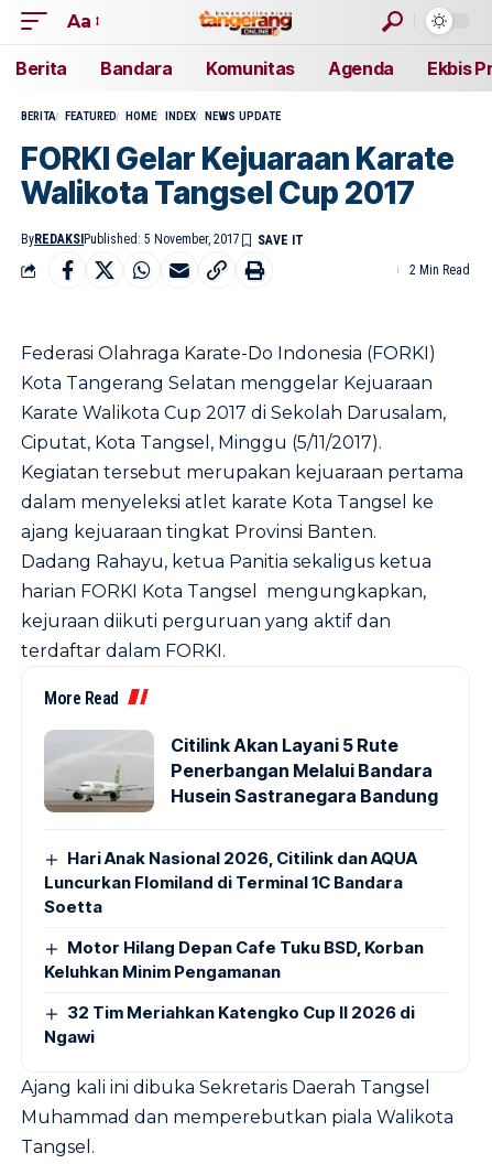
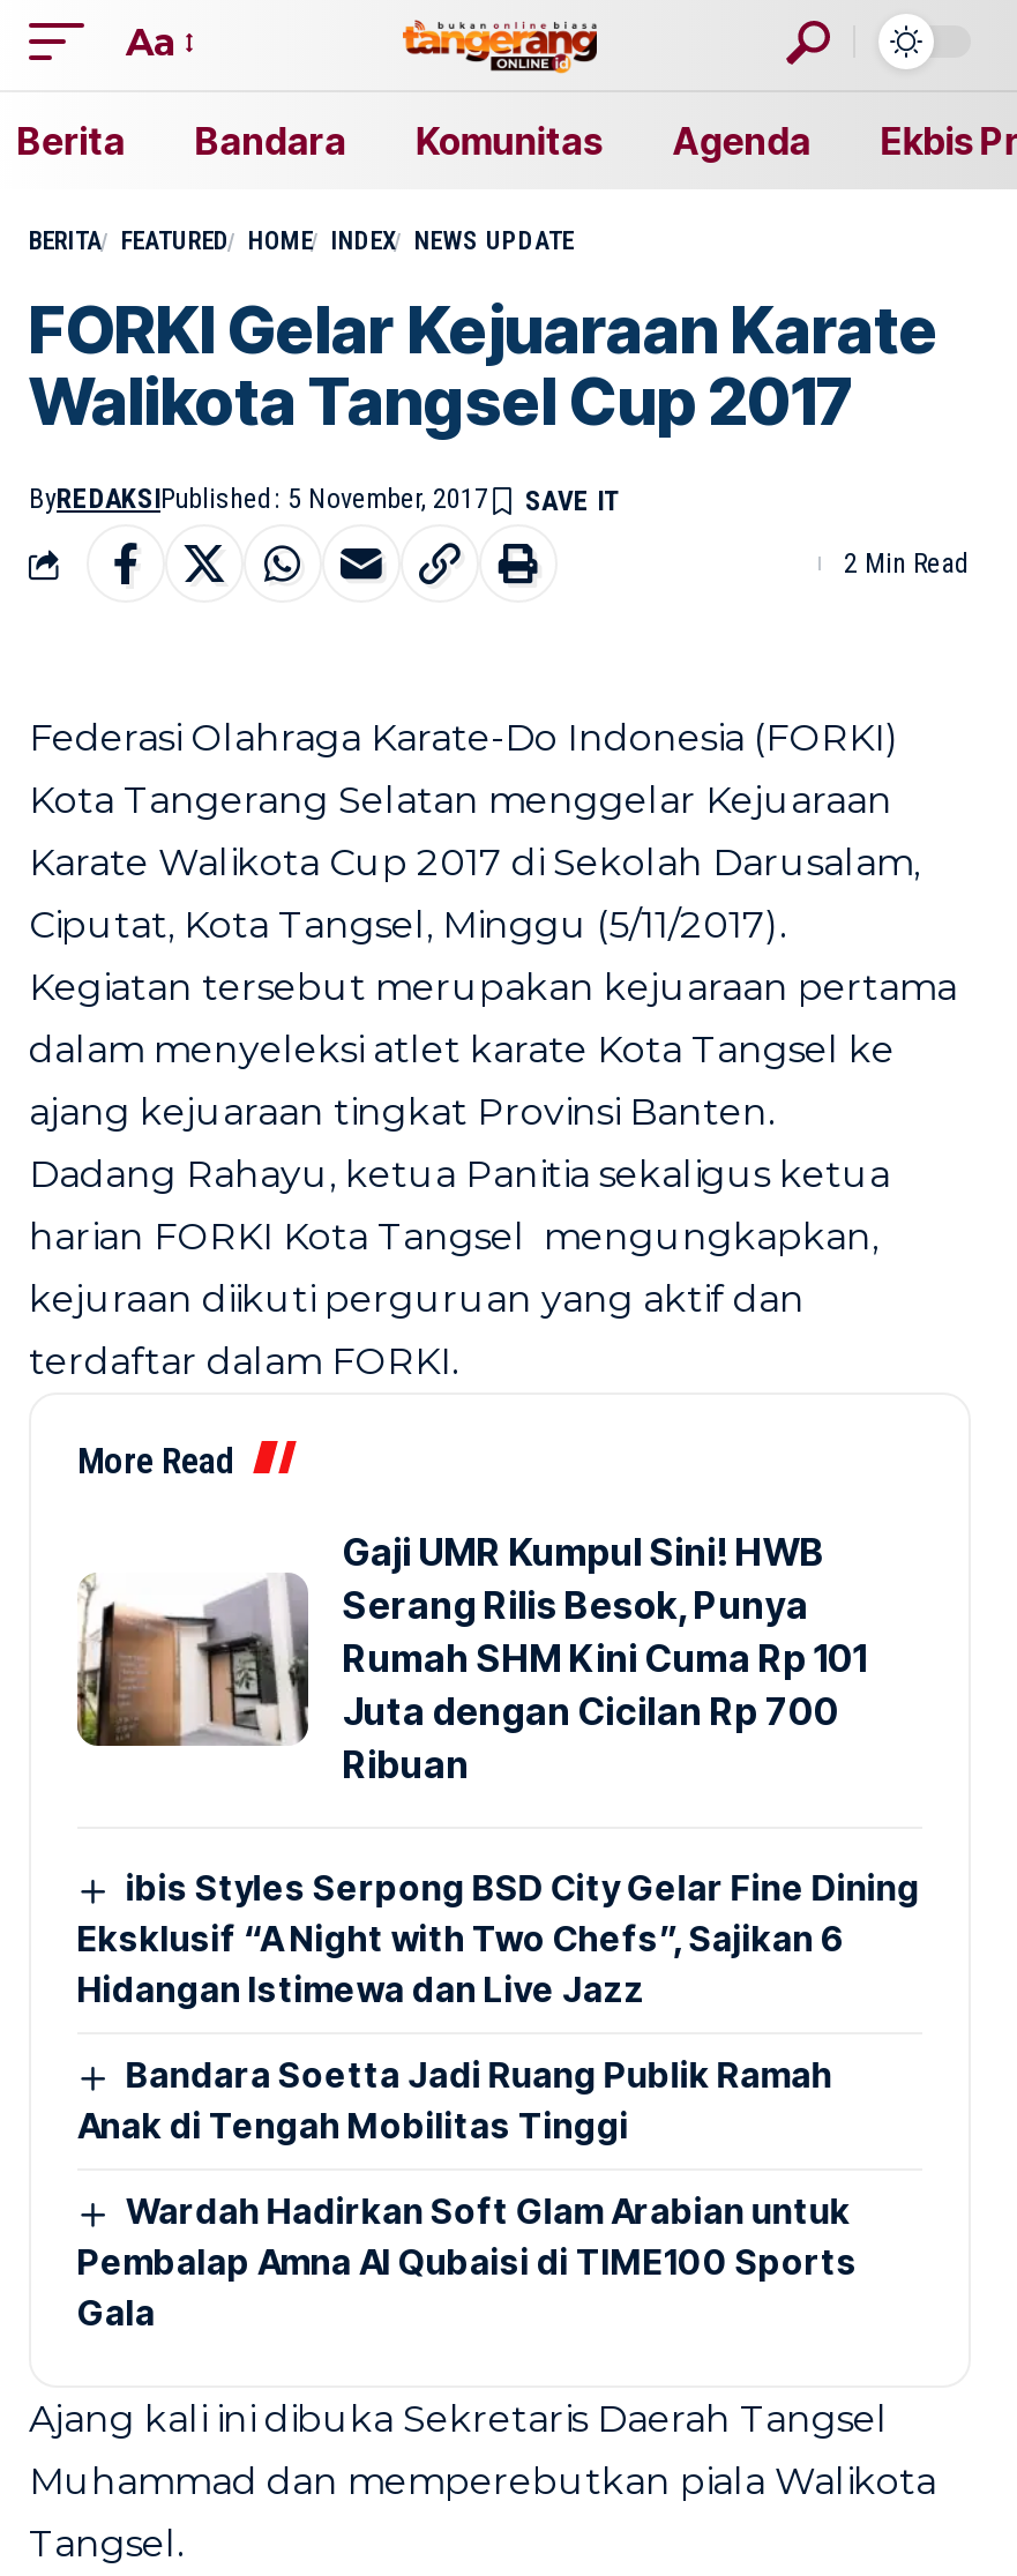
- [image]
- Citilink Akan Layani 5 Rute
- Penerbangan Melalui Bandara
- Husein Sastranegara Bandung
+ [image]
+ Gaji UMR Kumpul Sini! HWB
+ Serang Rilis Besok, Punya
+ Rumah SHM Kini Cuma Rp 101
+ Juta dengan Cicilan Rp 700
+ Ribuan

- Hari Anak Nasional 2026, Citilink dan AQUA
- Luncurkan Flomiland di Terminal 1C Bandara
- Soetta
+ ibis Styles Serpong BSD City Gelar Fine Dining
+ Eksklusif “A Night with Two Chefs”, Sajikan 6
+ Hidangan Istimewa dan Live Jazz

- Motor Hilang Depan Cafe Tuku BSD, Korban
- Keluhkan Minim Pengamanan
+ Bandara Soetta Jadi Ruang Publik Ramah
+ Anak di Tengah Mobilitas Tinggi

- 32 Tim Meriahkan Katengko Cup II 2026 di
- Ngawi
+ Wardah Hadirkan Soft Glam Arabian untuk
+ Pembalap Amna Al Qubaisi di TIME100 Sports
+ Gala
